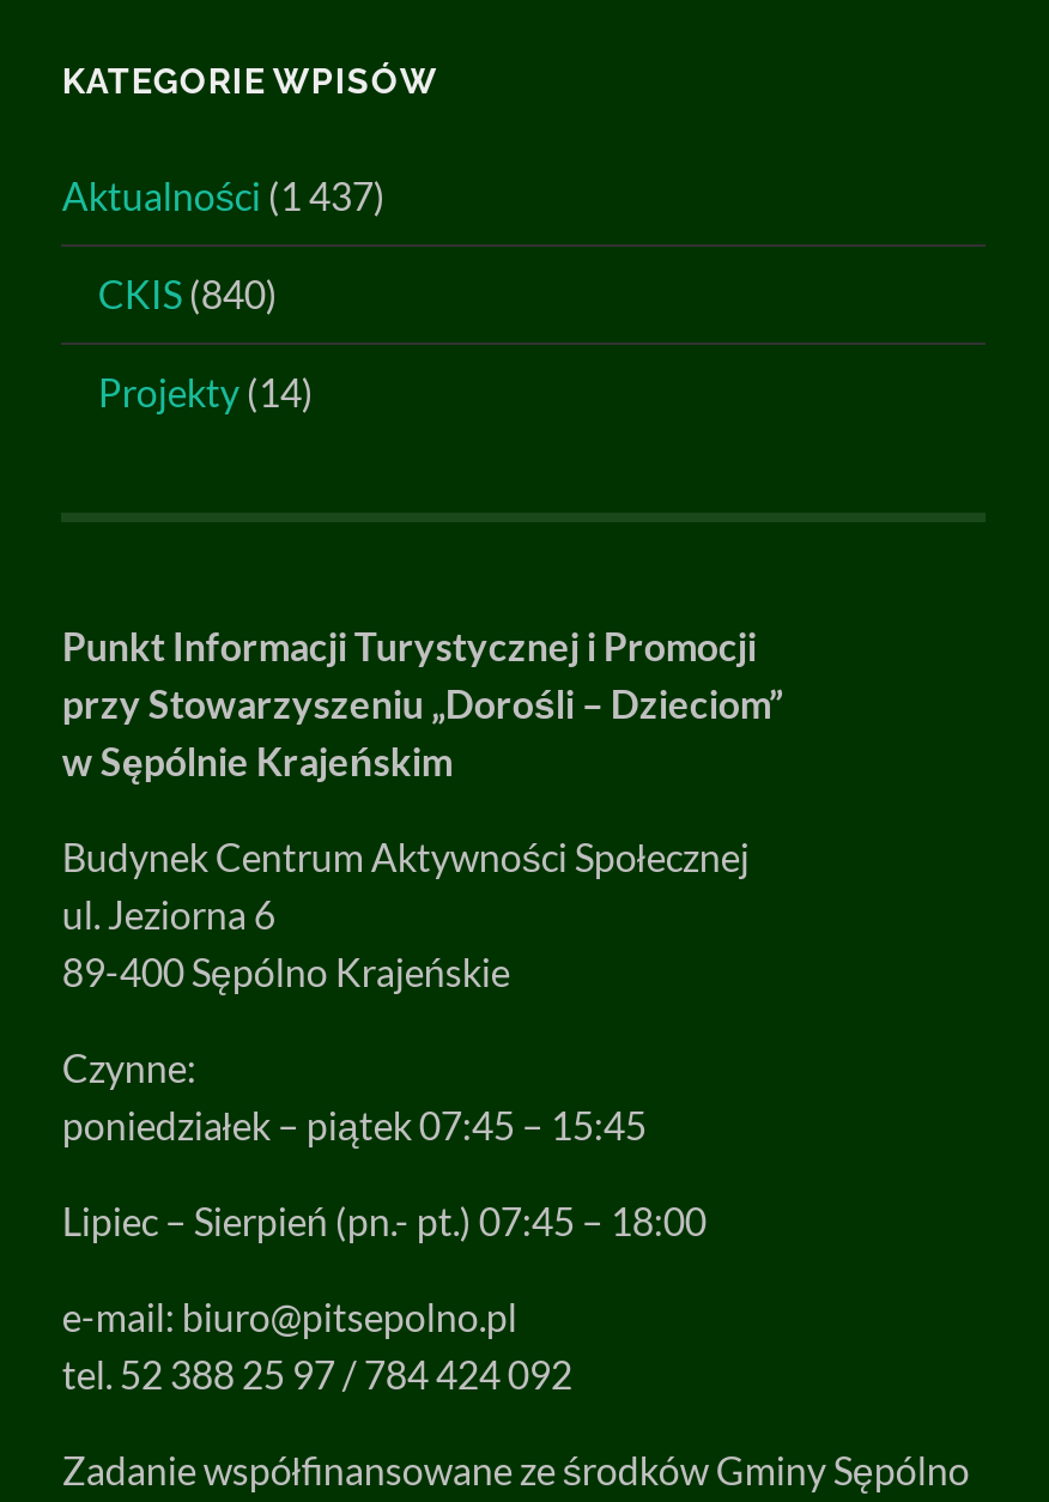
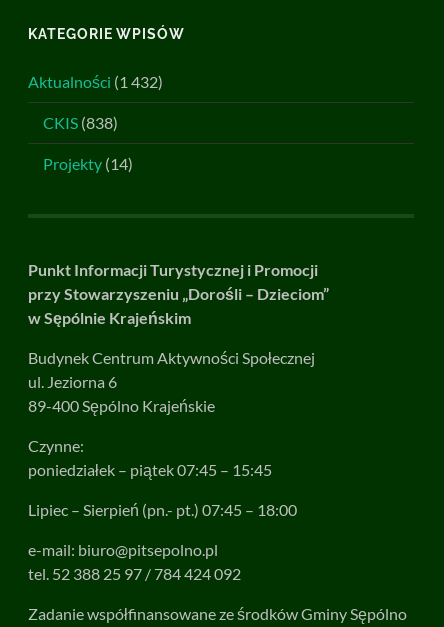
- Aktualności (1 437)
+ Aktualności (1 432)

- CKIS (840)
+ CKIS (838)
